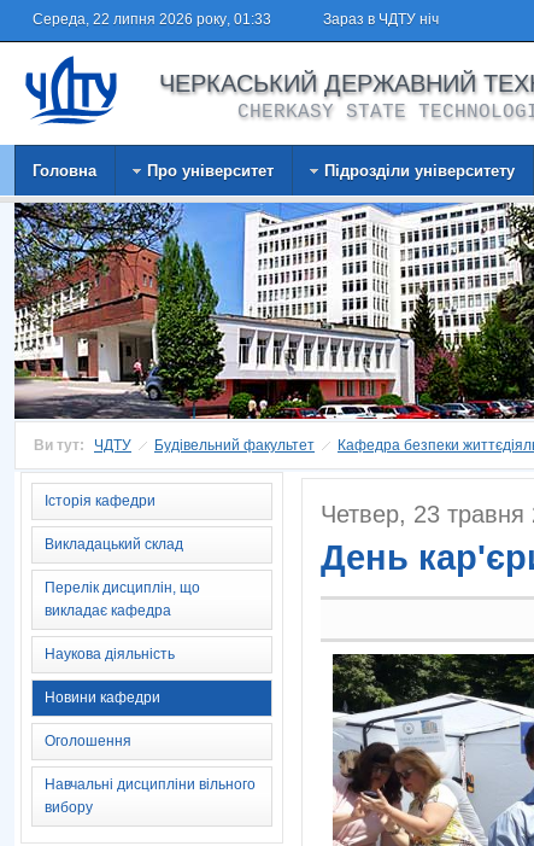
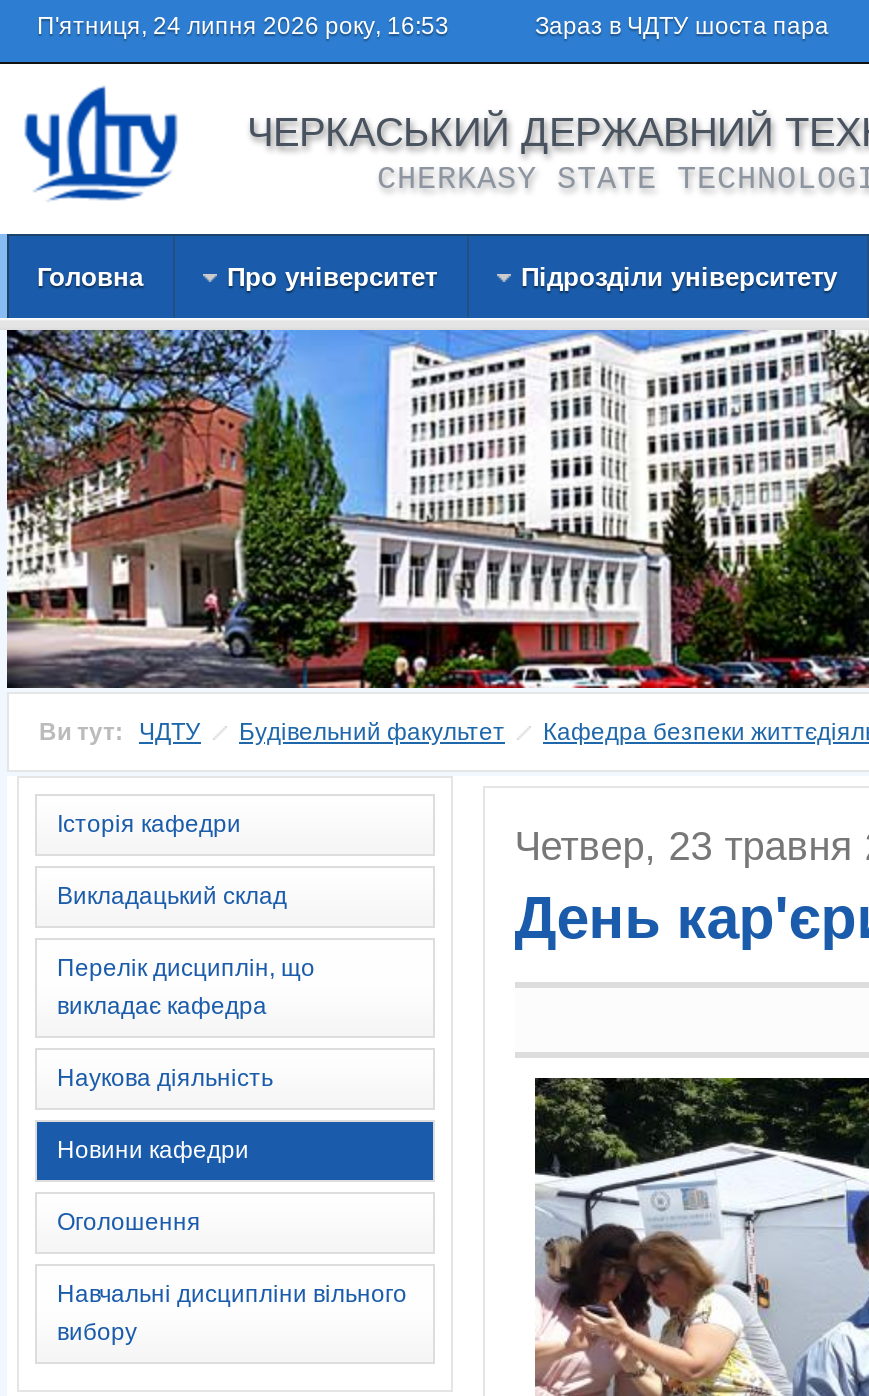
- Середа, 22 липня 2026 року, 01:33
- Зараз в ЧДТУ ніч
+ П'ятниця, 24 липня 2026 року, 16:53
+ Зараз в ЧДТУ шоста пара
